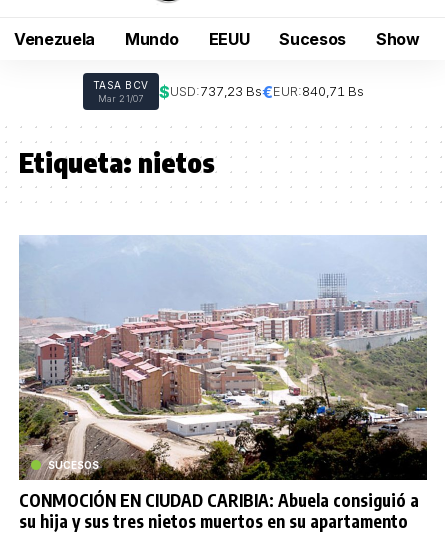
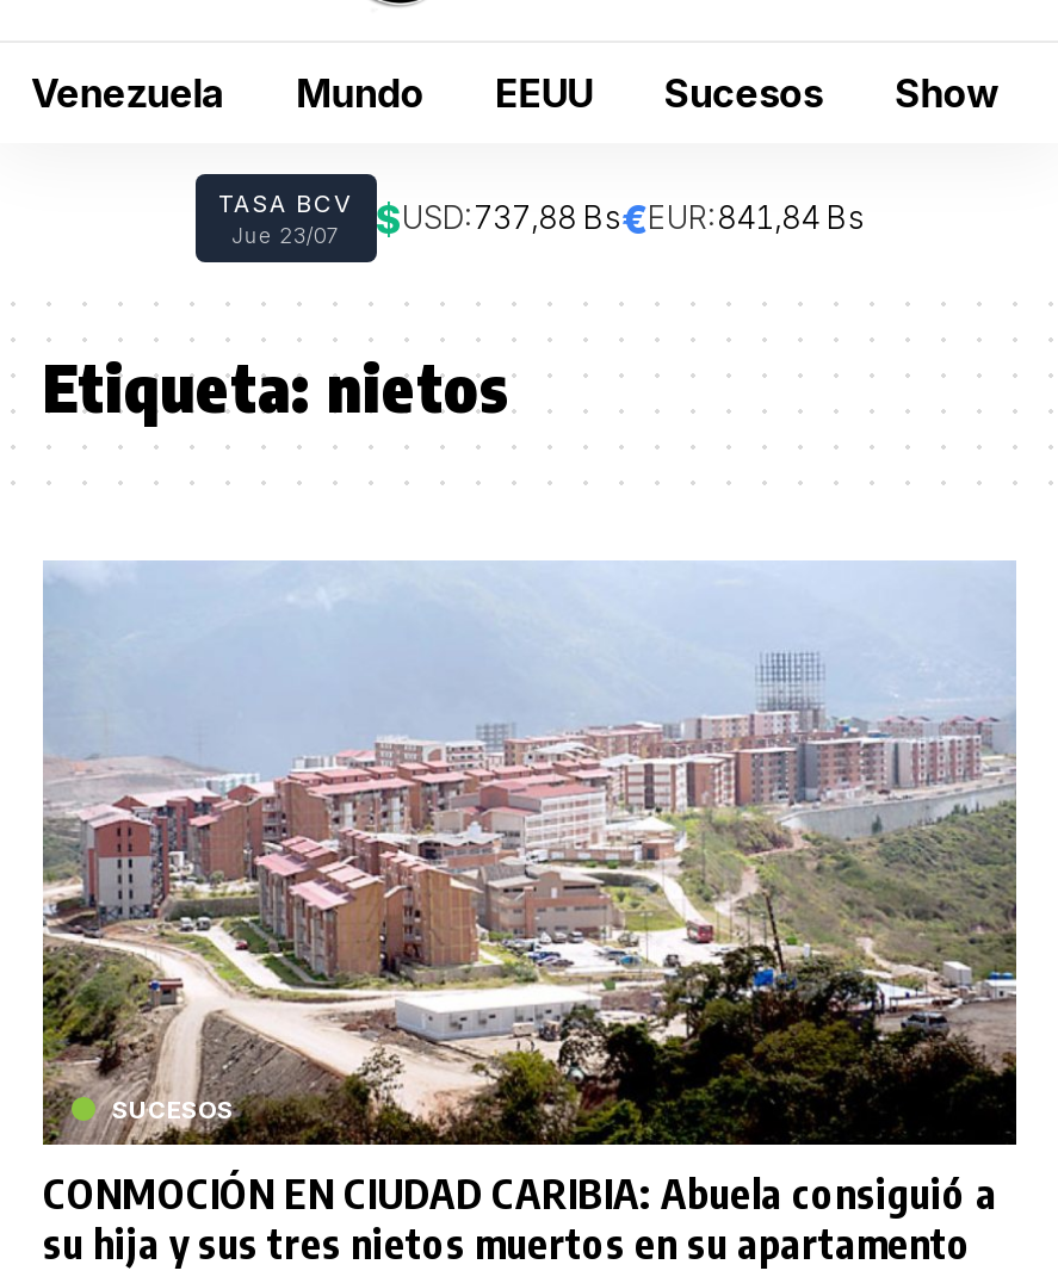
- Mar 21/07
- $USD:737,23 Bs€EUR:840,71 Bs
+ Jue 23/07
+ $USD:737,88 Bs€EUR:841,84 Bs
